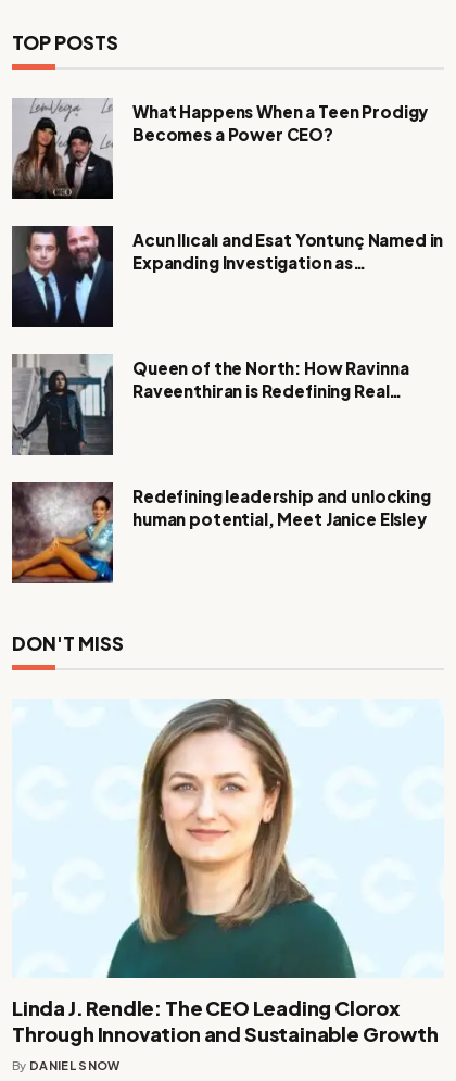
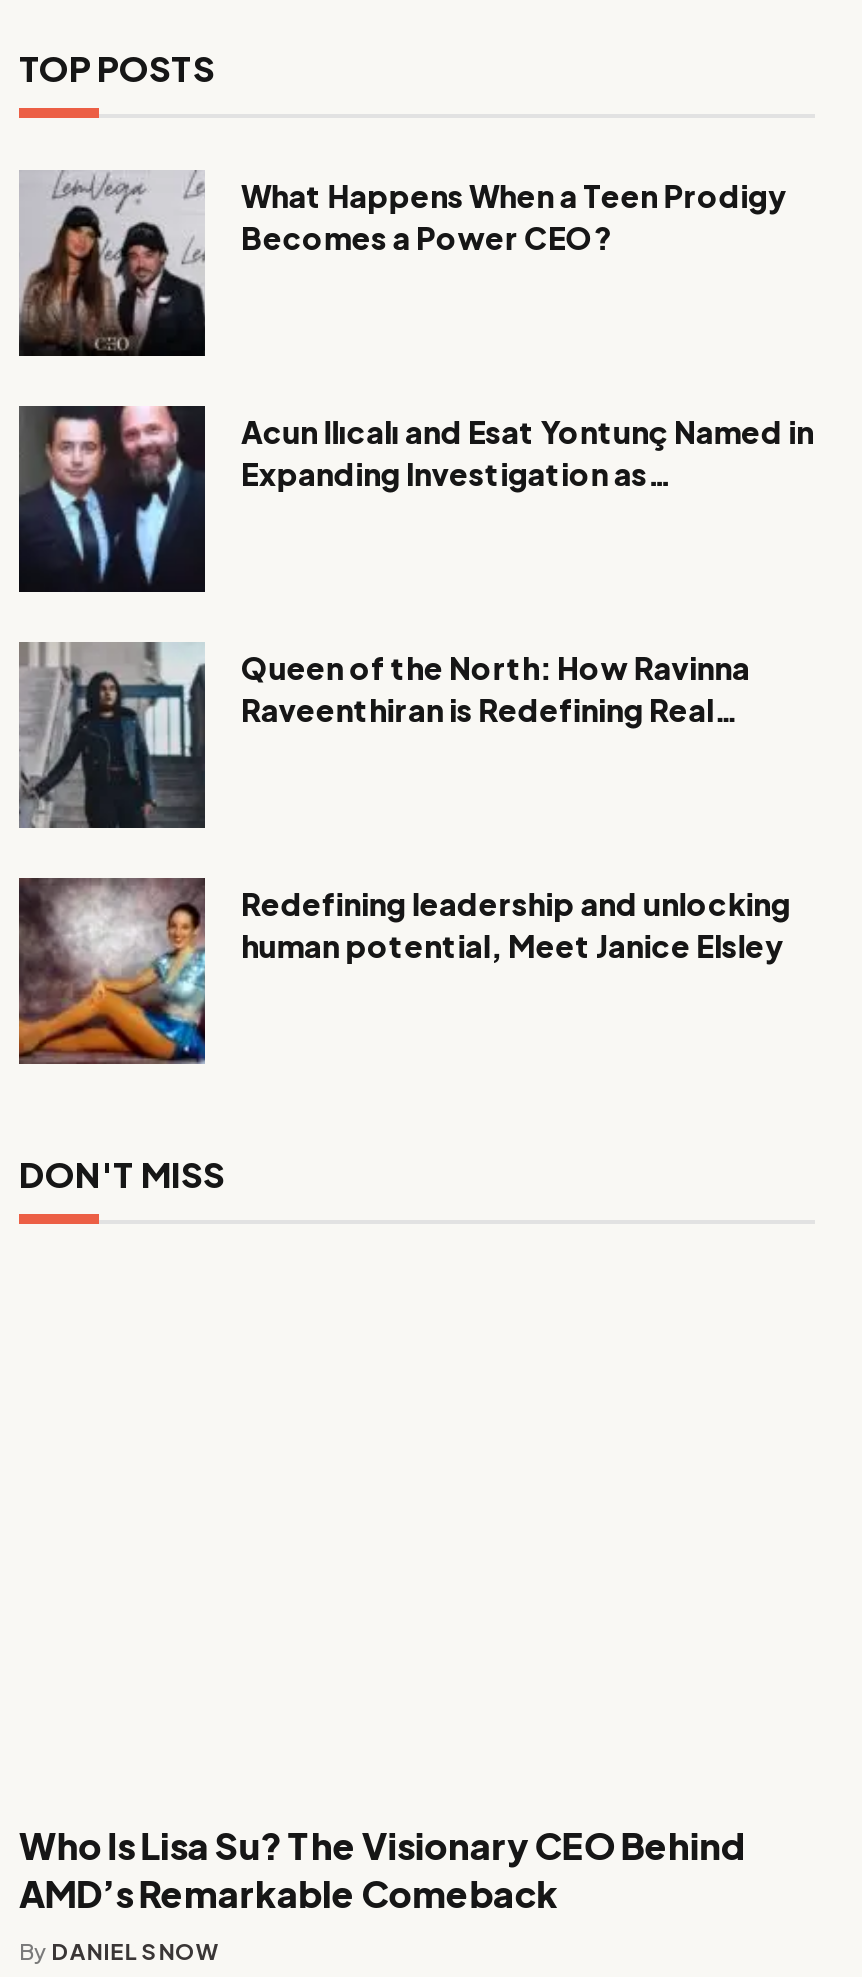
- [image]

- Linda J. Rendle: The CEO Leading Clorox
- Through Innovation and Sustainable Growth
+ Who Is Lisa Su? The Visionary CEO Behind
+ AMD’s Remarkable Comeback
